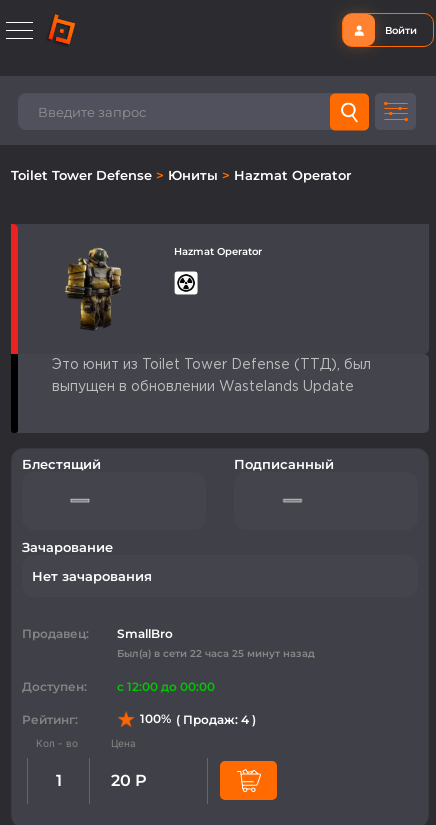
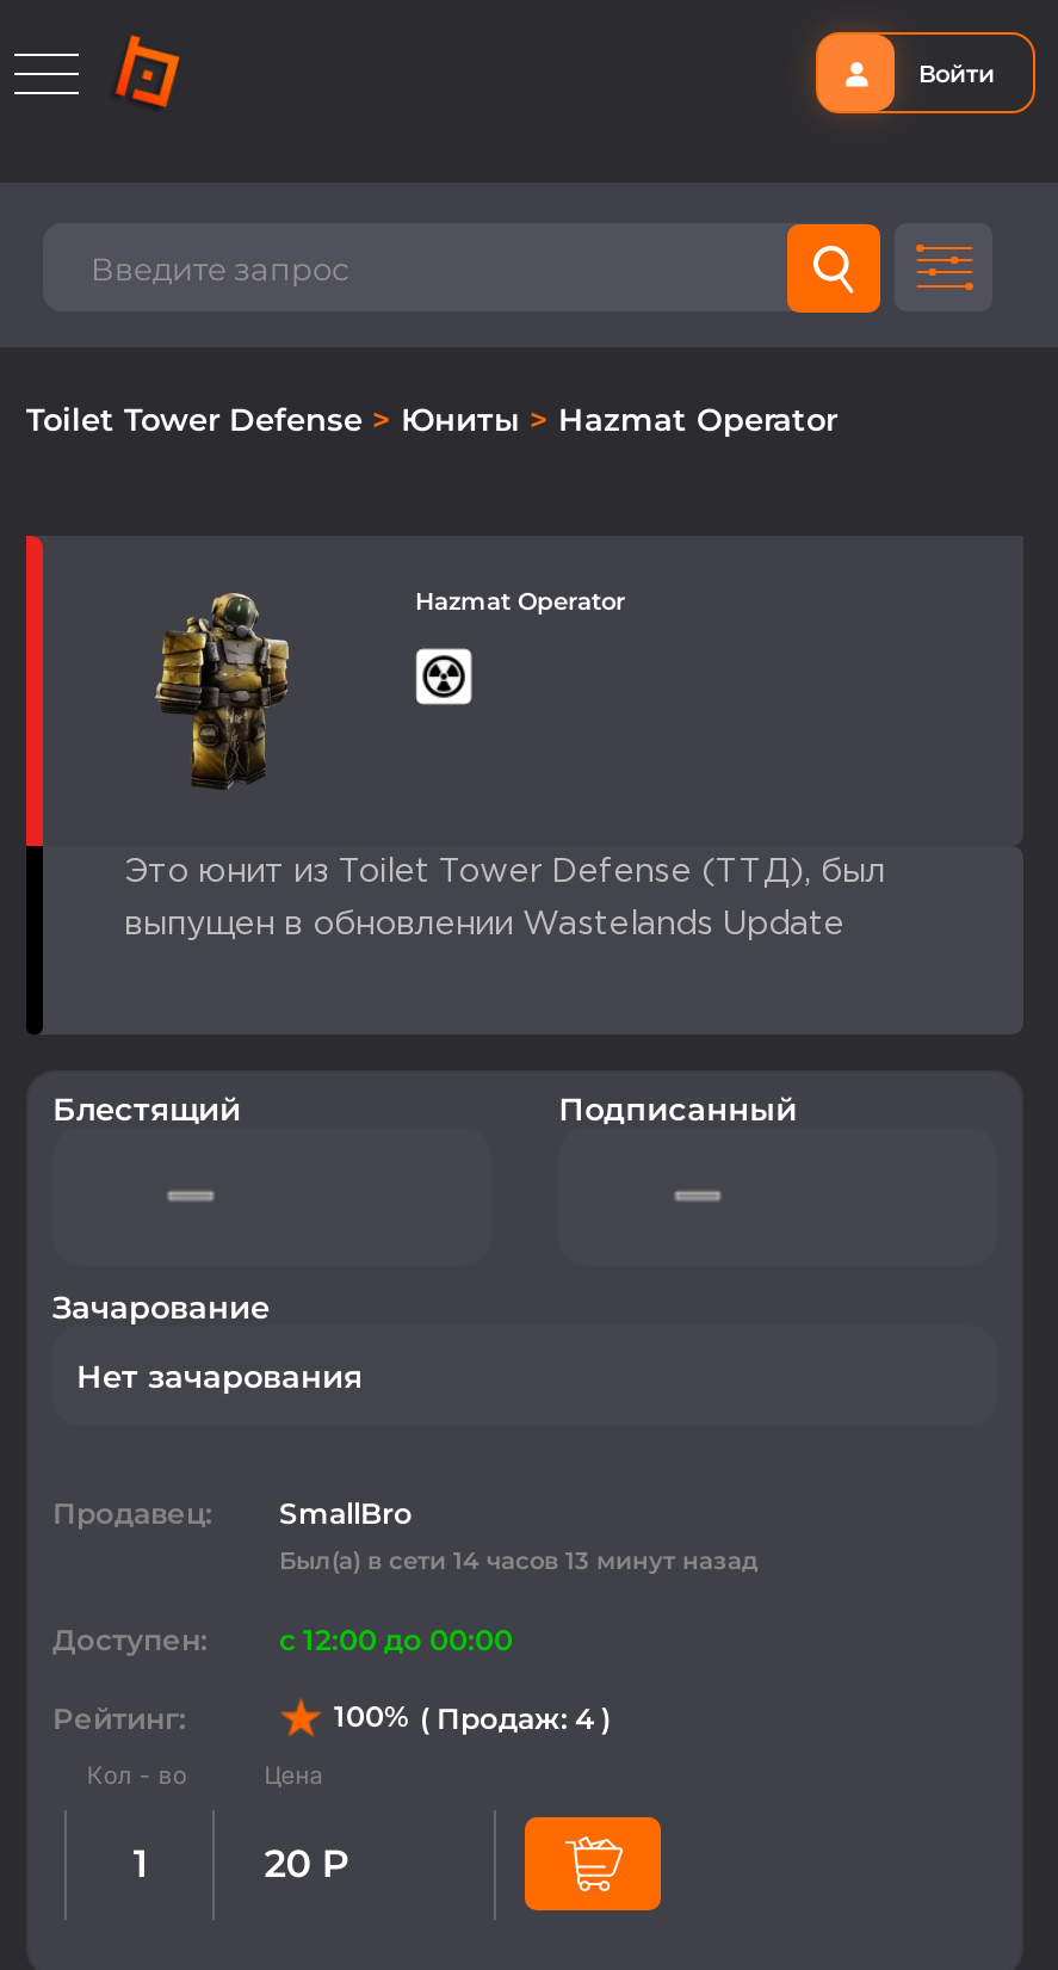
- Был(а) в сети 22 часа 25 минут назад
+ Был(а) в сети 14 часов 13 минут назад
